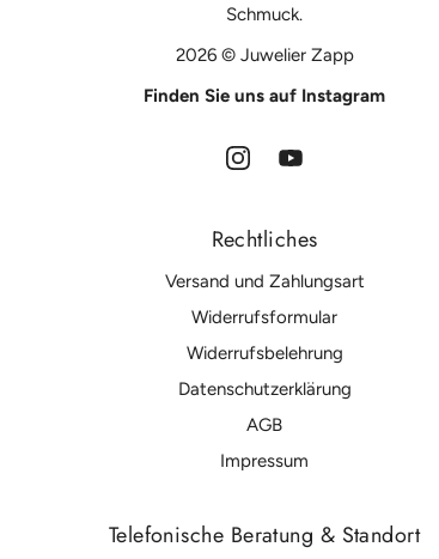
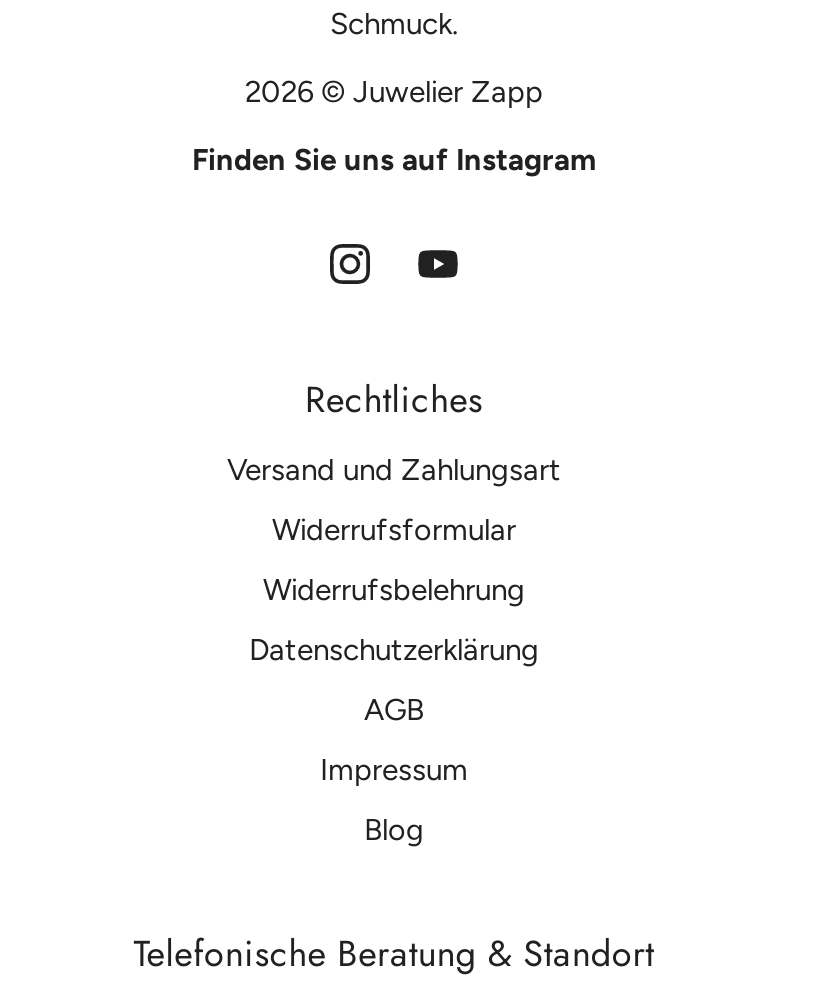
+ Blog
